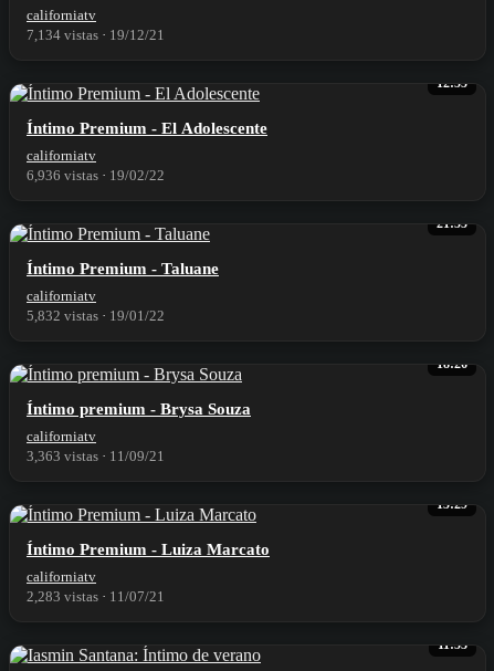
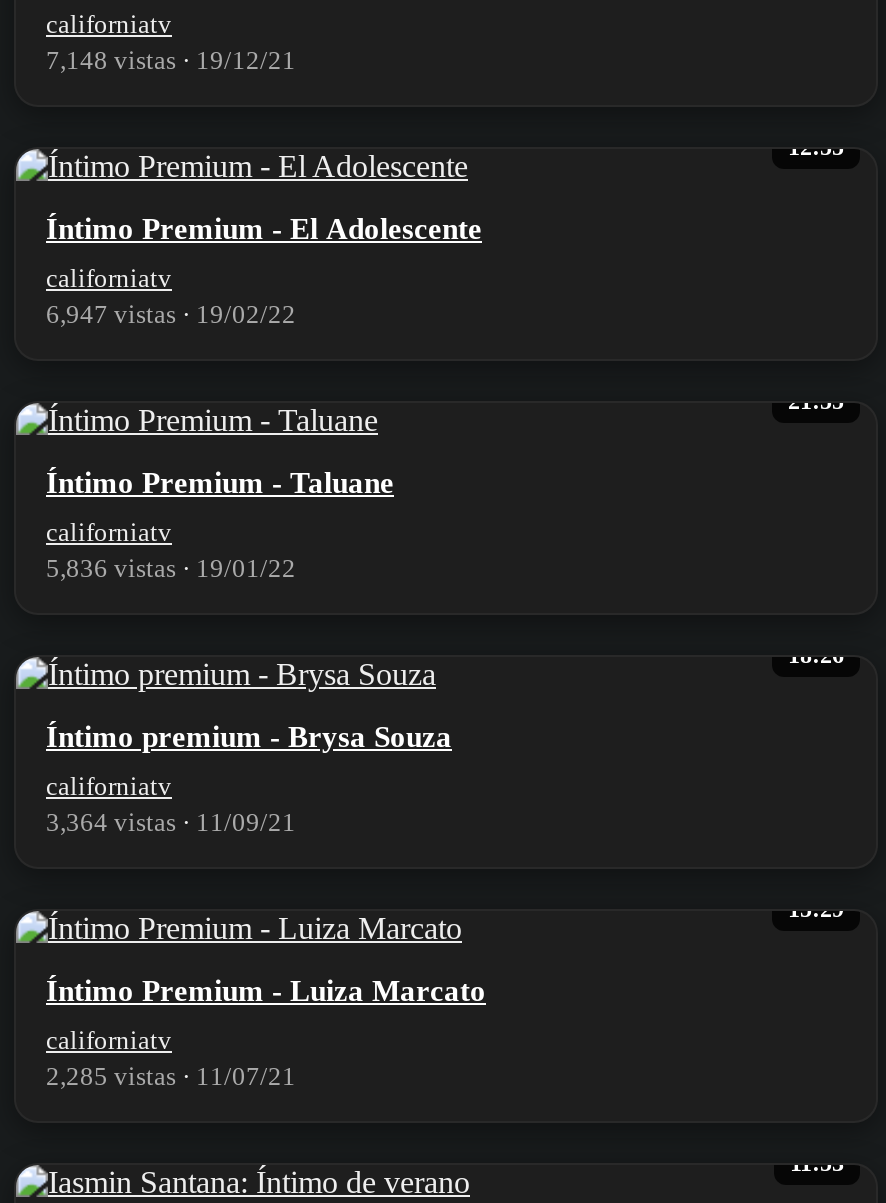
- 7,134 vistas · 19/12/21
+ 7,148 vistas · 19/12/21

- 6,936 vistas · 19/02/22
+ 6,947 vistas · 19/02/22

- 5,832 vistas · 19/01/22
+ 5,836 vistas · 19/01/22

- 3,363 vistas · 11/09/21
+ 3,364 vistas · 11/09/21

- 2,283 vistas · 11/07/21
+ 2,285 vistas · 11/07/21
